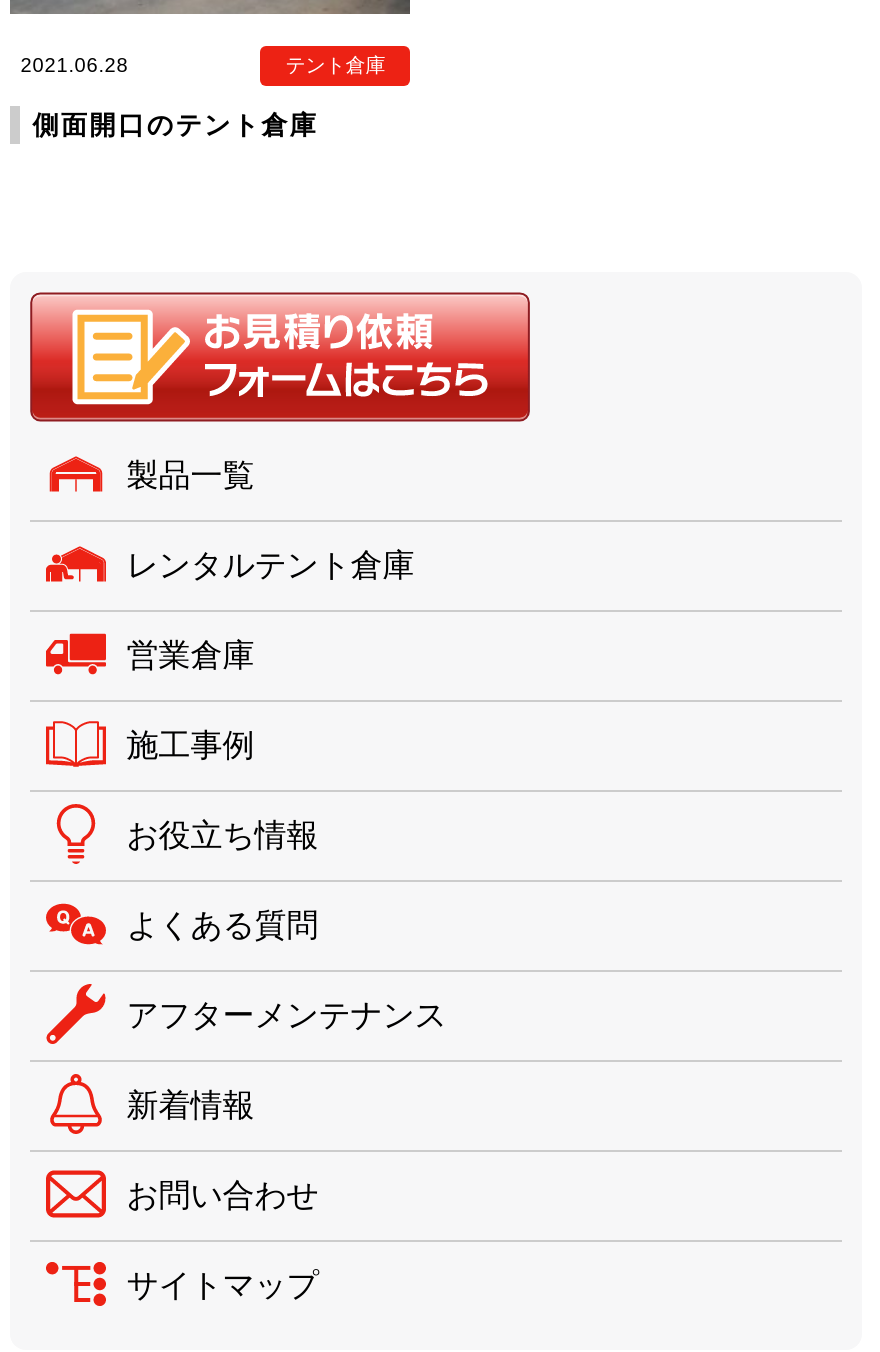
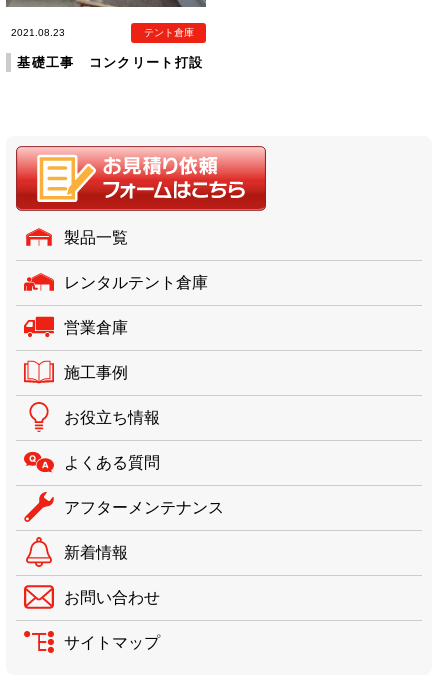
- 2021.06.28
+ 2021.08.23

- 側面開口のテント倉庫
+ 基礎工事 コンクリート打設
